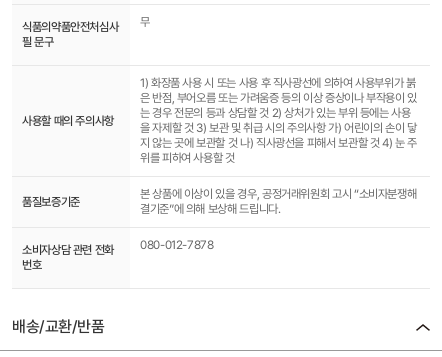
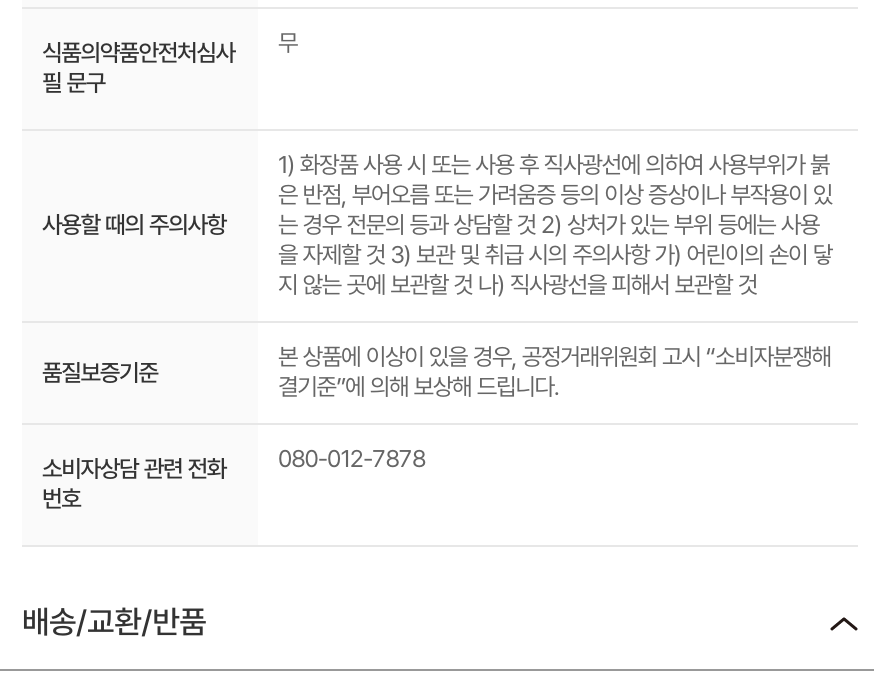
- 지 않는 곳에 보관할 것 나) 직사광선을 피해서 보관할 것 4) 눈 주
- 위를 피하여 사용할 것
+ 지 않는 곳에 보관할 것 나) 직사광선을 피해서 보관할 것
